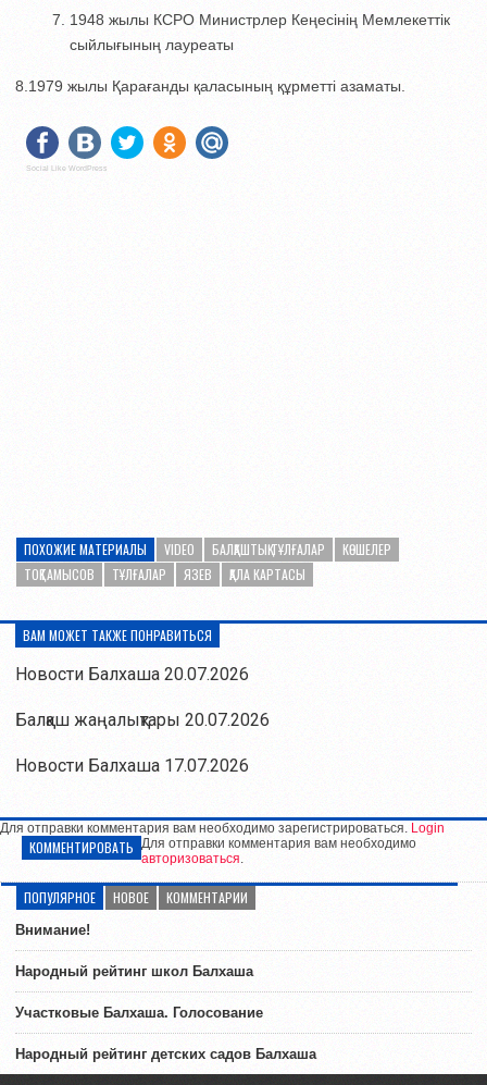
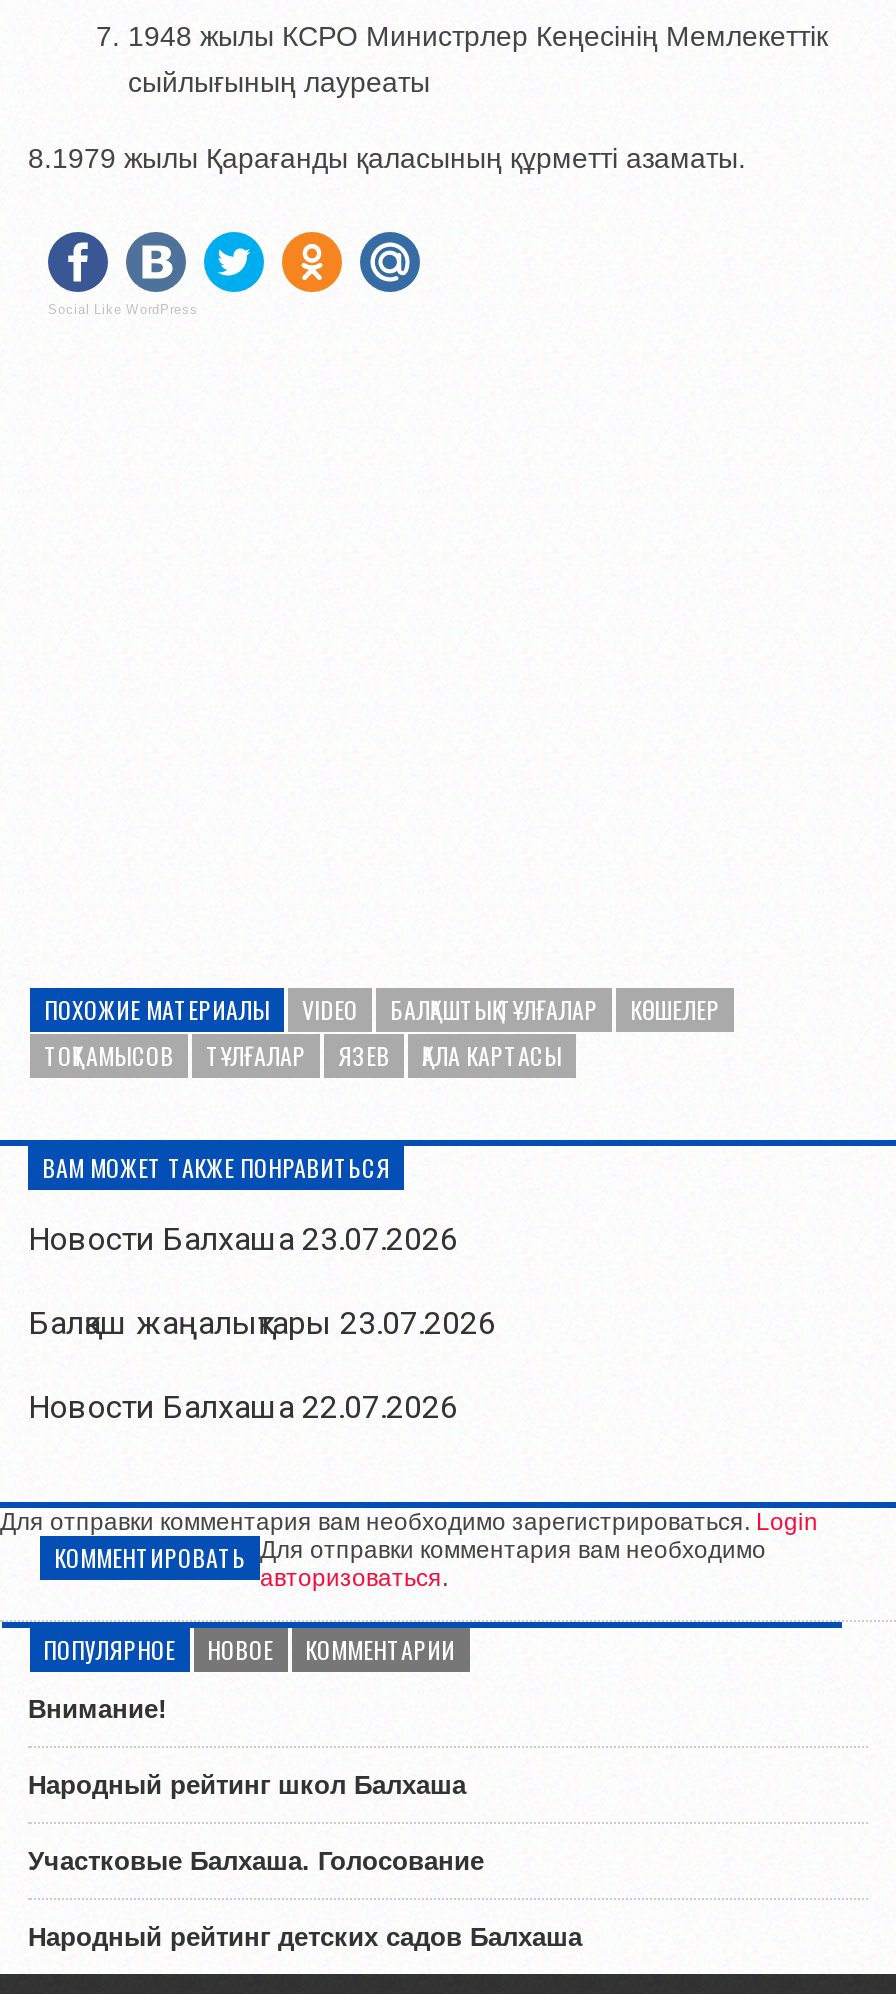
- Новости Балхаша 20.07.2026
+ Новости Балхаша 23.07.2026

- Балқаш жаңалықтары 20.07.2026
+ Балқаш жаңалықтары 23.07.2026

- Новости Балхаша 17.07.2026
+ Новости Балхаша 22.07.2026
